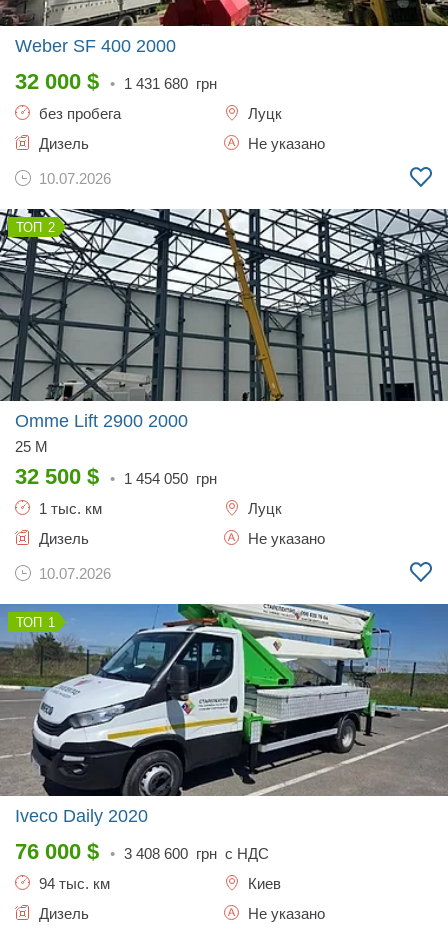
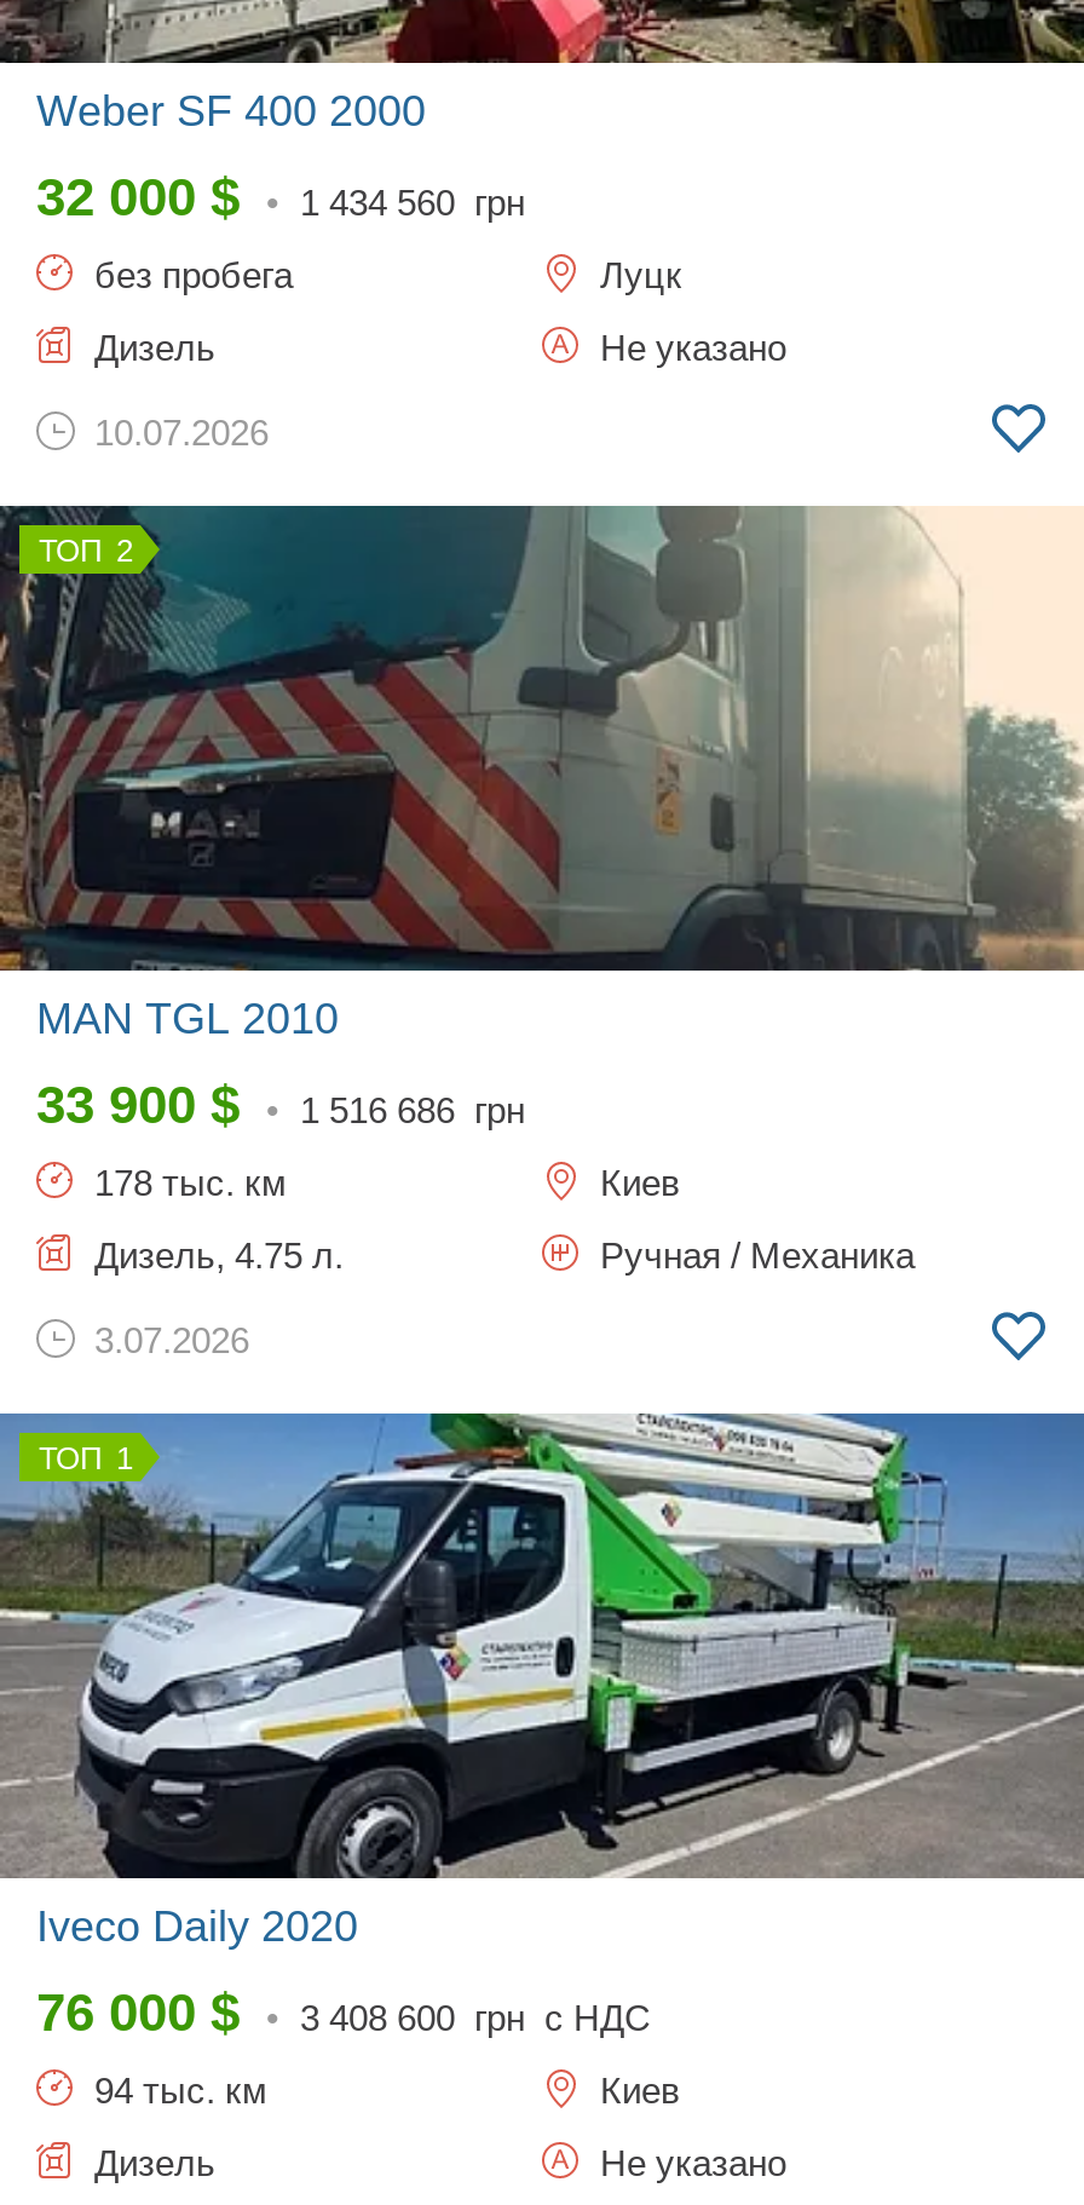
- 32 000 $ • 1 431 680 грн
+ 32 000 $ • 1 434 560 грн

- [image]
- Omme Lift 2900 2000
- 25 M
- 32 500 $ • 1 454 050 грн
- 1 тыс. км
- Луцк
- Дизель
- Не указано
- 10.07.2026
+ [image]
+ MAN TGL 2010
+ 33 900 $ • 1 516 686 грн
+ 178 тыс. км
+ Киев
+ Дизель, 4.75 л.
+ Ручная / Механика
+ 3.07.2026
